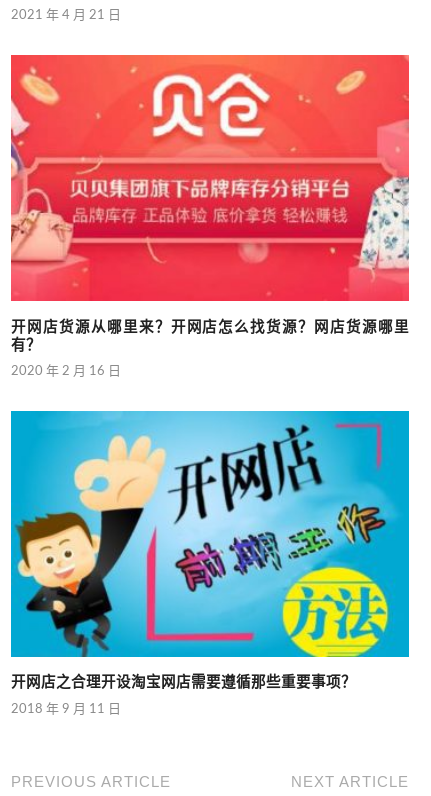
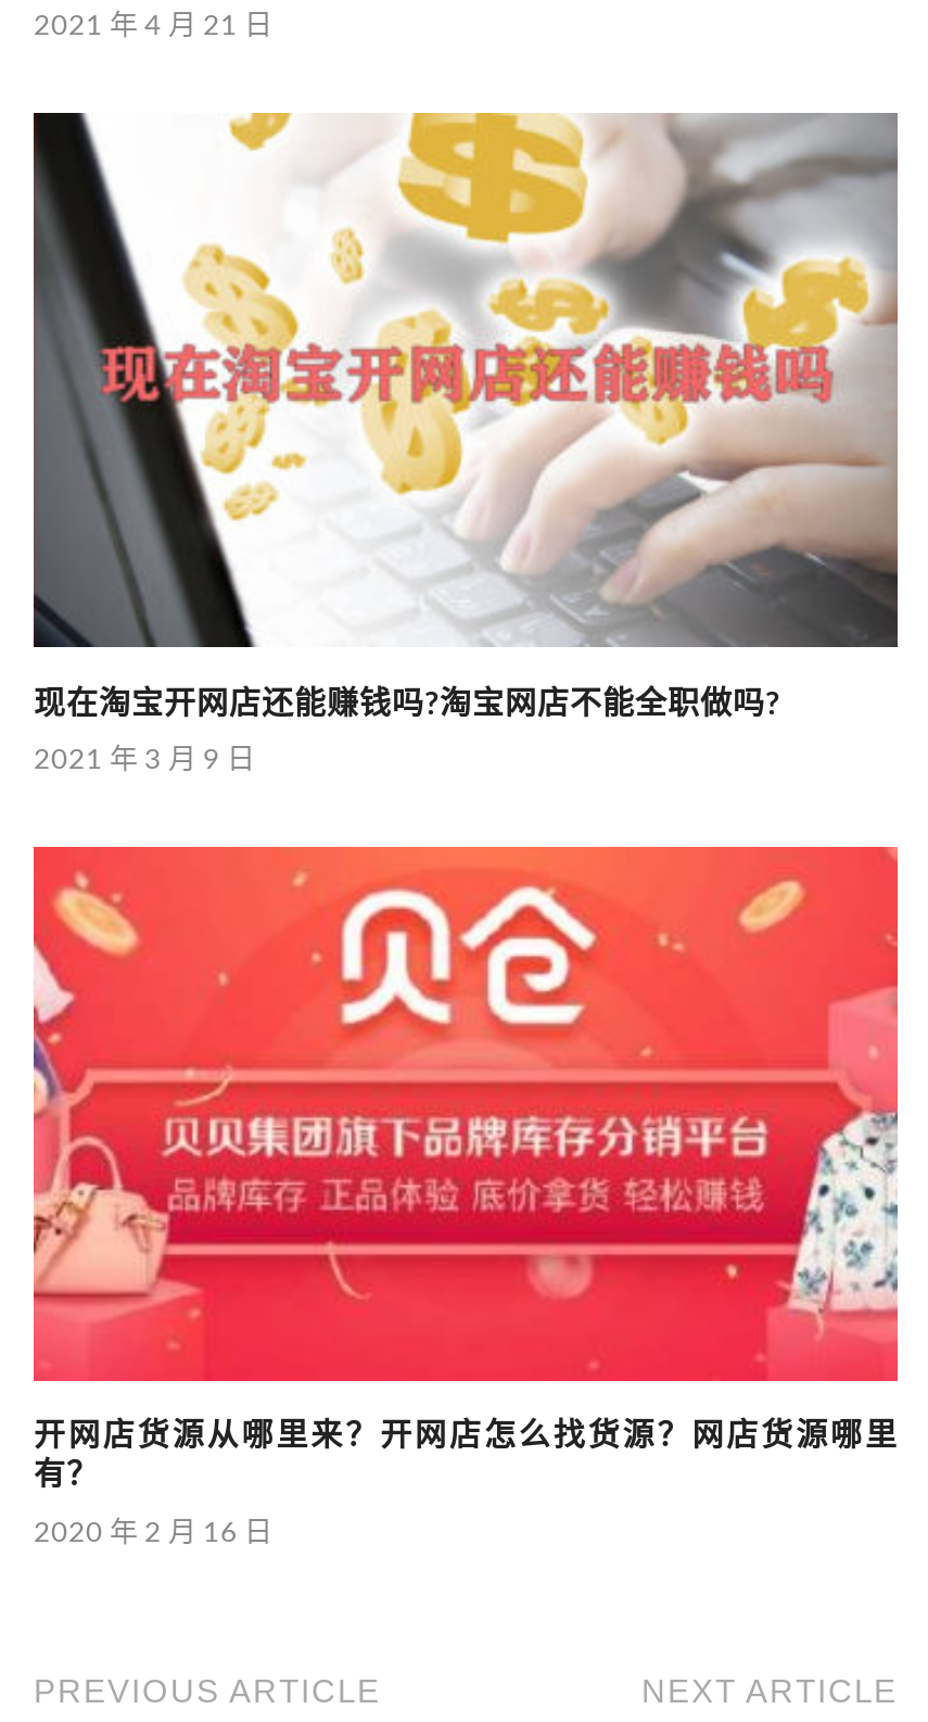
+ [image]
+ 现在淘宝开网店还能赚钱吗?淘宝网店不能全职做吗?
+ 2021 年 3 月 9 日

moved down: [image] | 开网店货源从哪里来？开网店怎么找货源？网店货源哪里 | 有？ | 2020 年 2 月 16 日

- [image]
- 开网店之合理开设淘宝网店需要遵循那些重要事项？
- 2018 年 9 月 11 日
